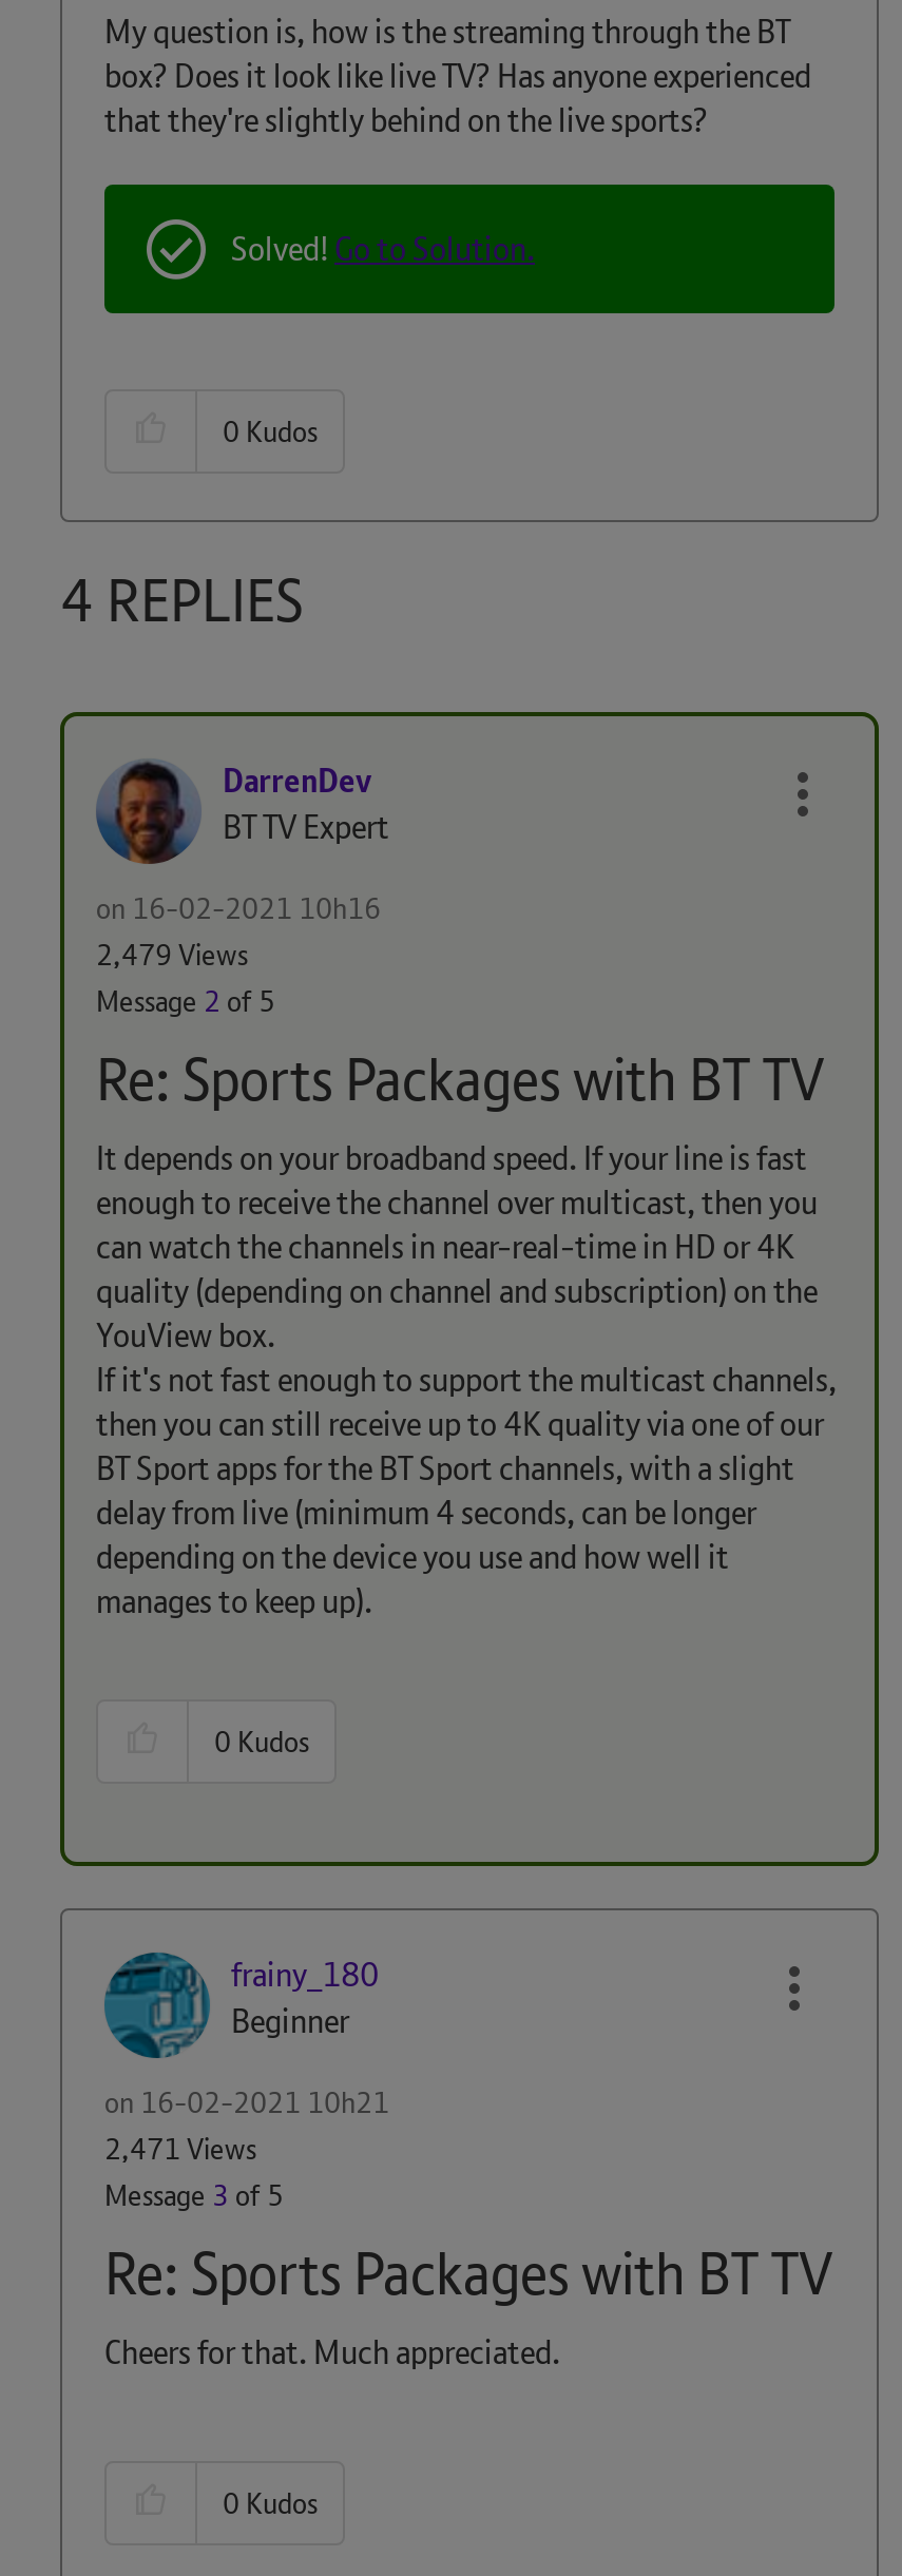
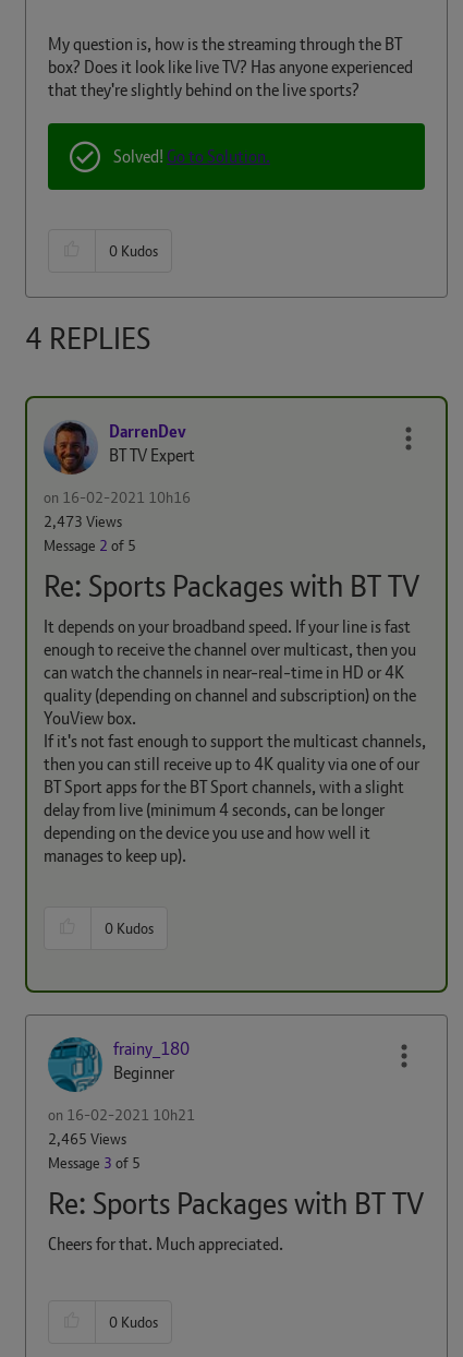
- 2,479 Views
+ 2,473 Views

- 2,471 Views
+ 2,465 Views
